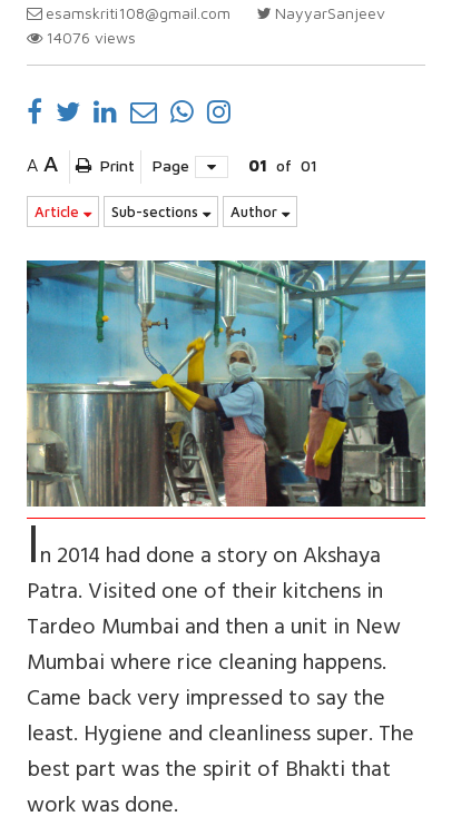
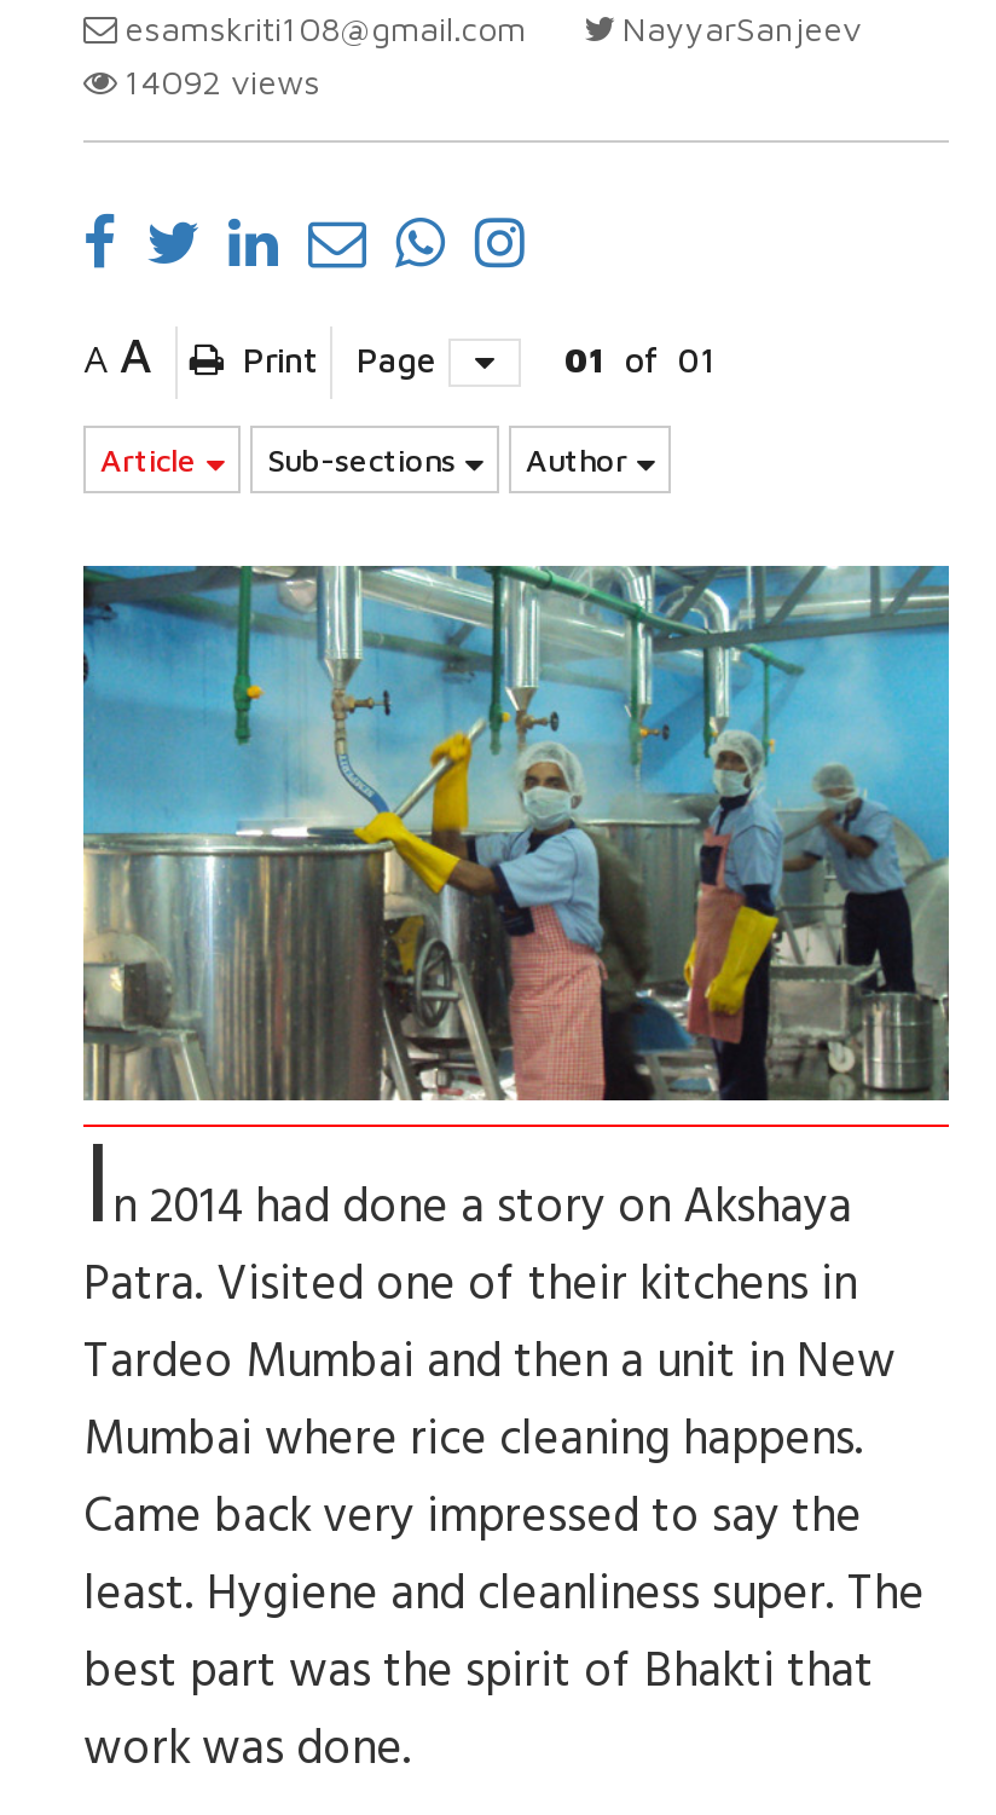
- 14076 views
+ 14092 views
